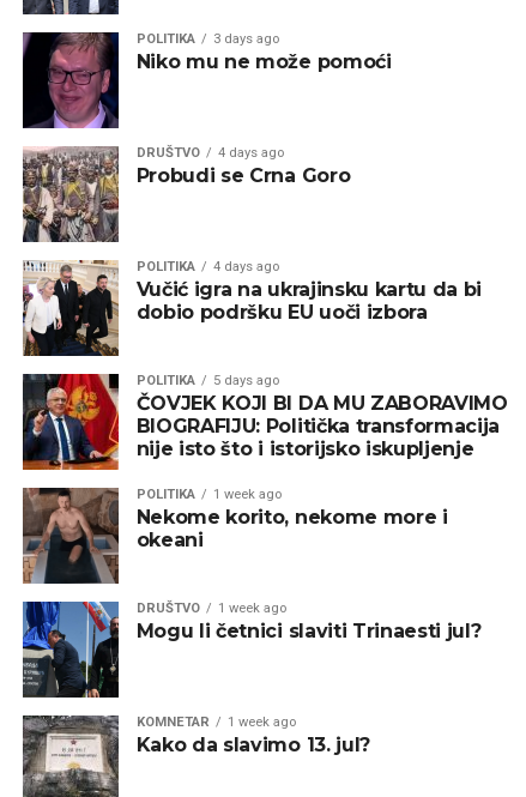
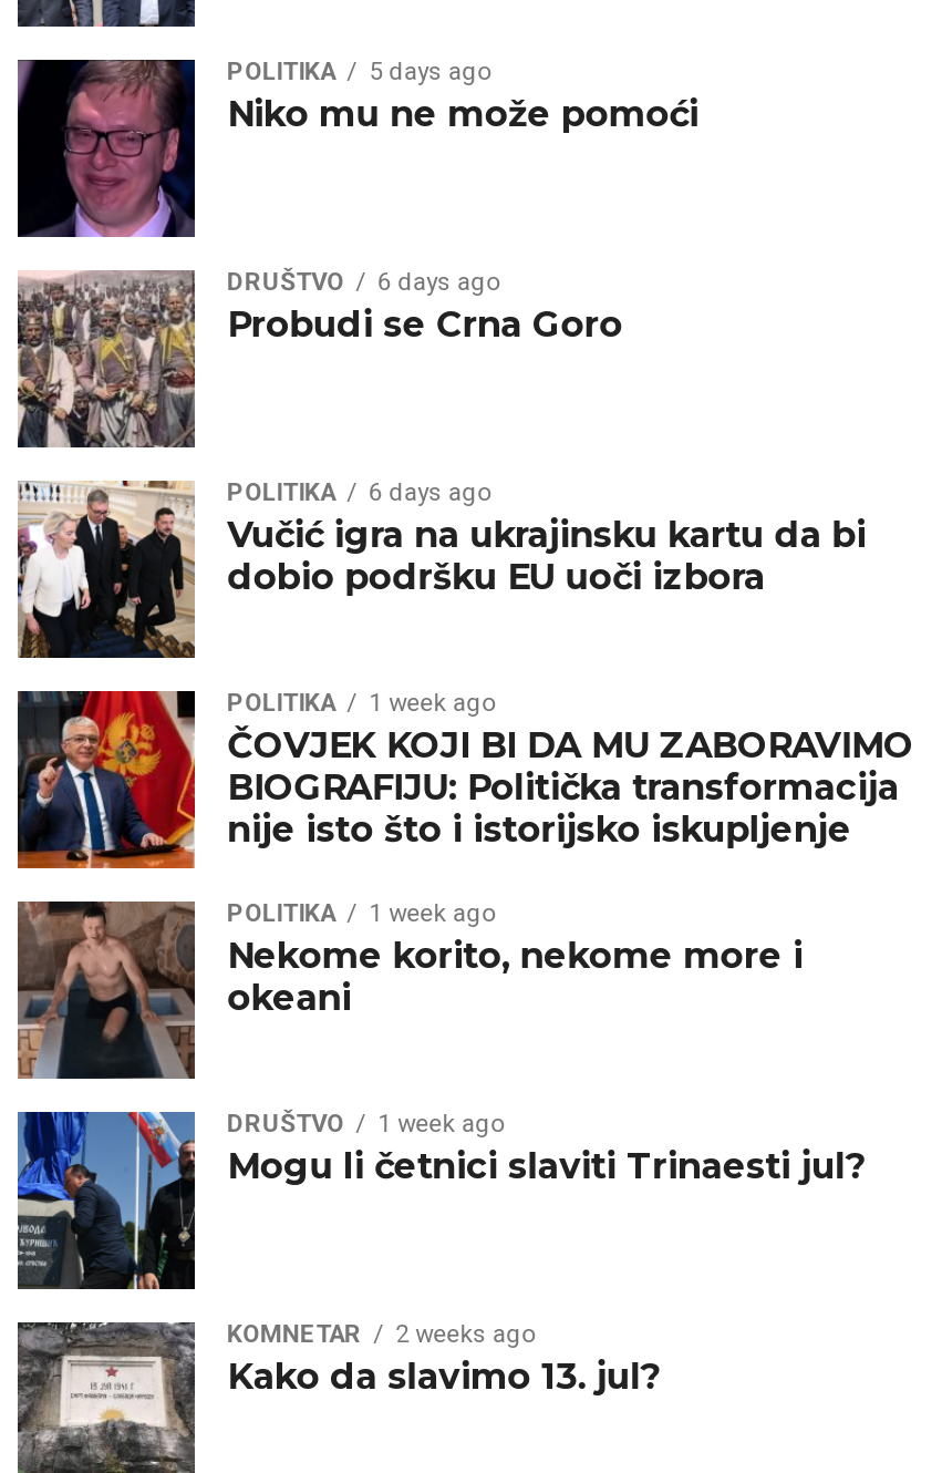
- POLITIKA 3 days ago
+ POLITIKA 5 days ago

- DRUŠTVO 4 days ago
+ DRUŠTVO 6 days ago

- POLITIKA 4 days ago
+ POLITIKA 6 days ago

- POLITIKA 5 days ago
+ POLITIKA 1 week ago

- KOMNETAR 1 week ago
+ KOMNETAR 2 weeks ago
